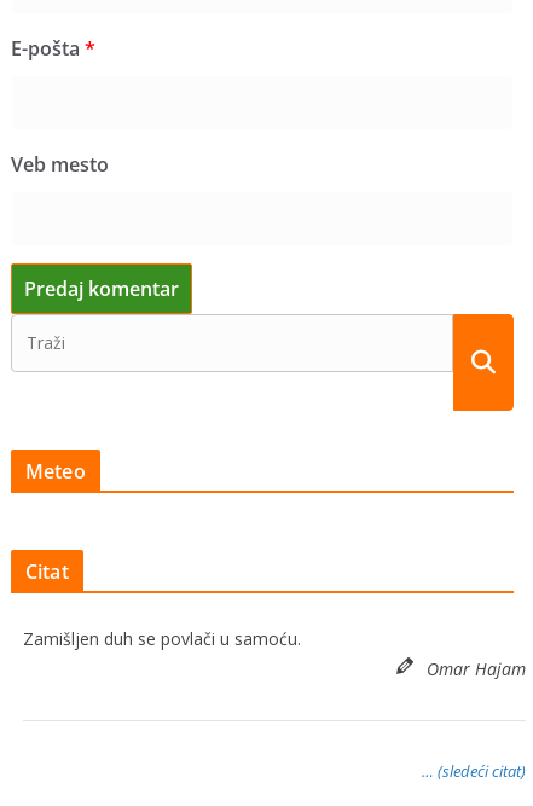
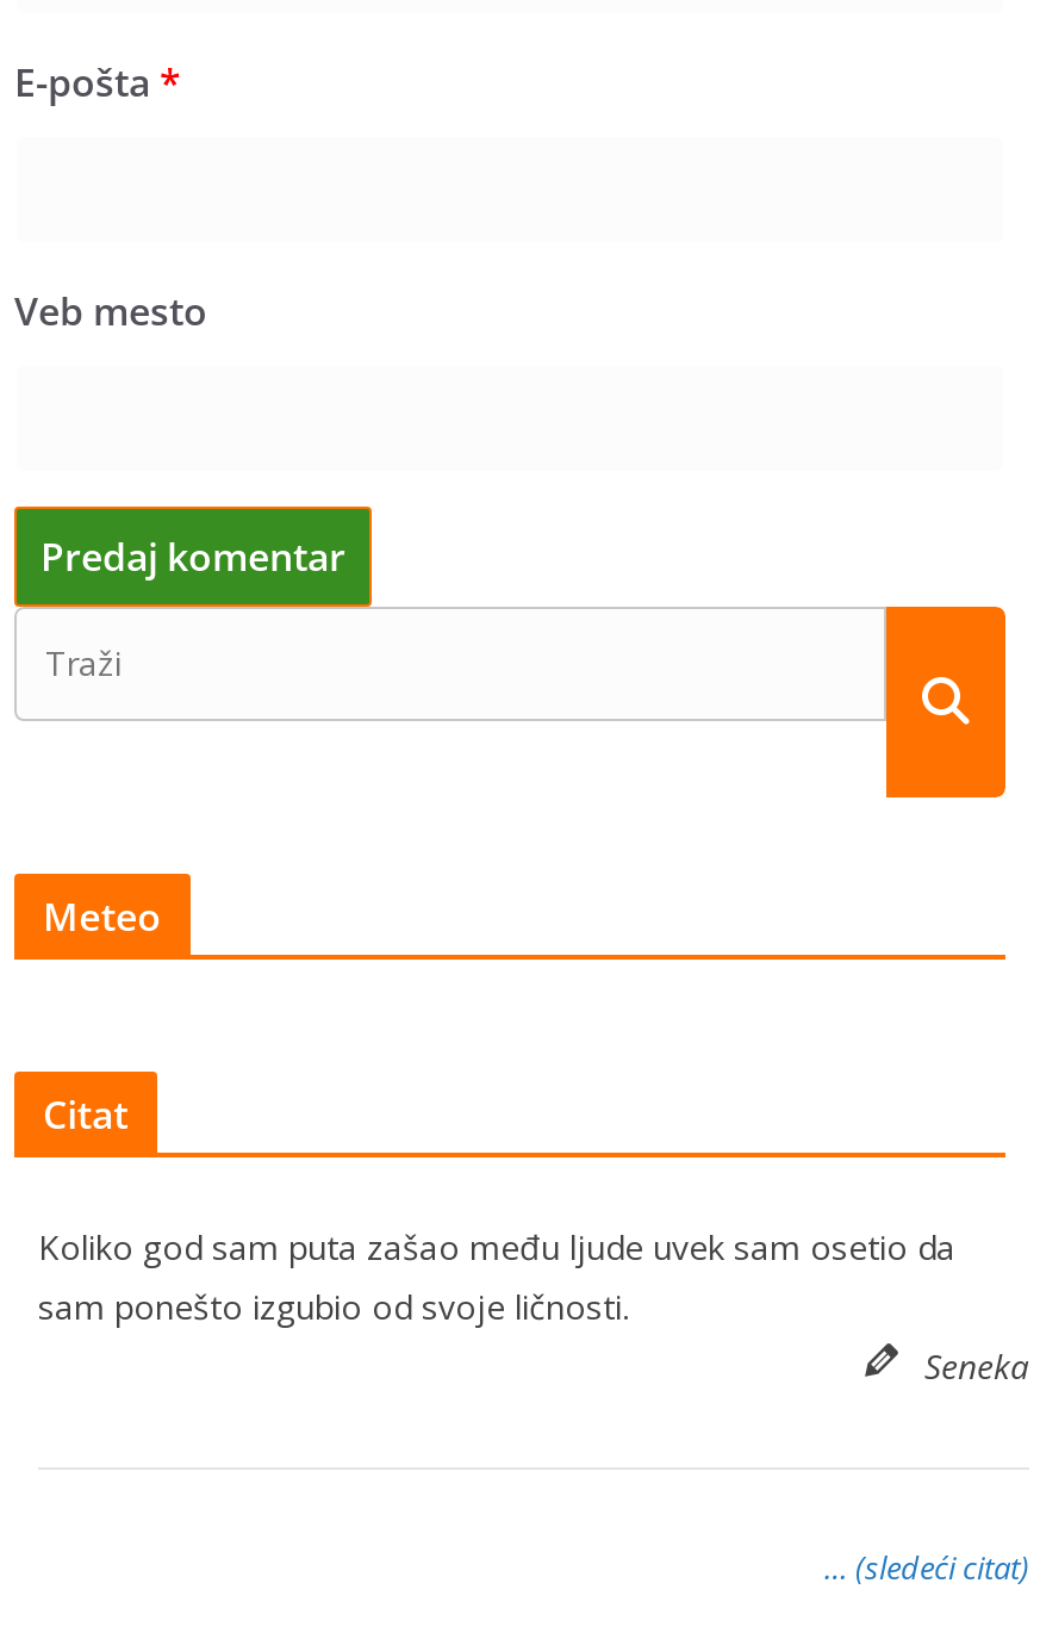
- Zamišljen duh se povlači u samoću.
- Omar Hajam
+ Koliko god sam puta zašao među ljude uvek sam osetio da
+ sam ponešto izgubio od svoje ličnosti.
+ Seneka
